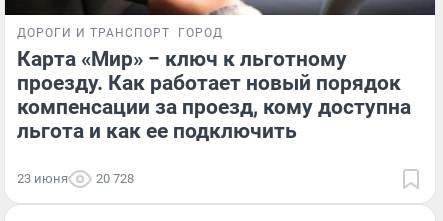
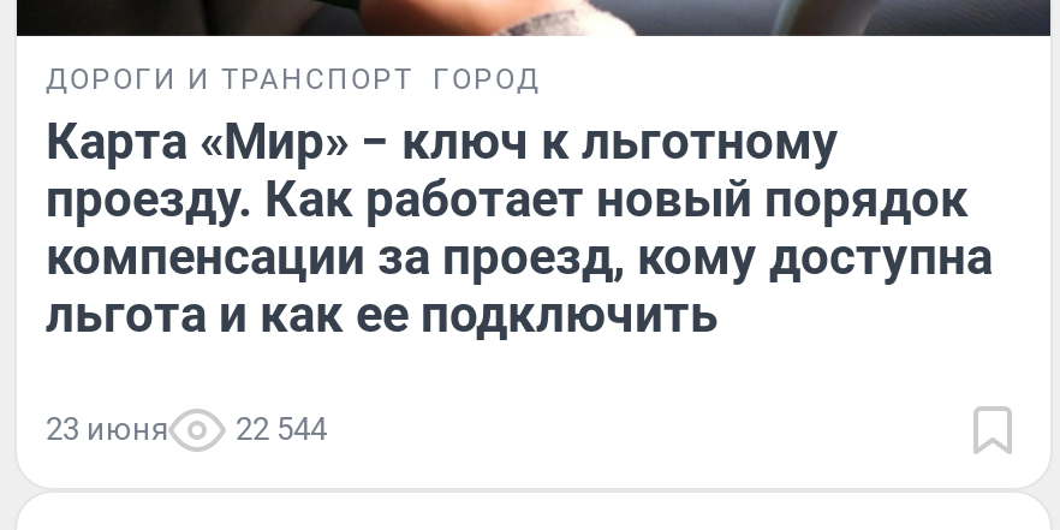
- 23 июня 20 728
+ 23 июня 22 544
